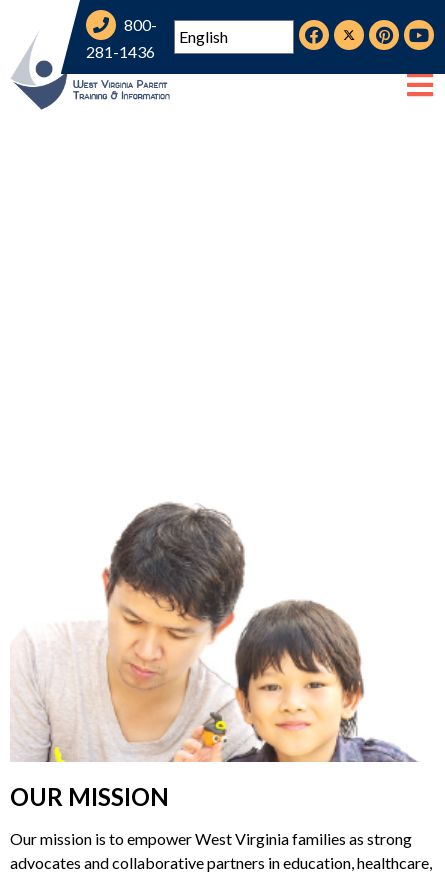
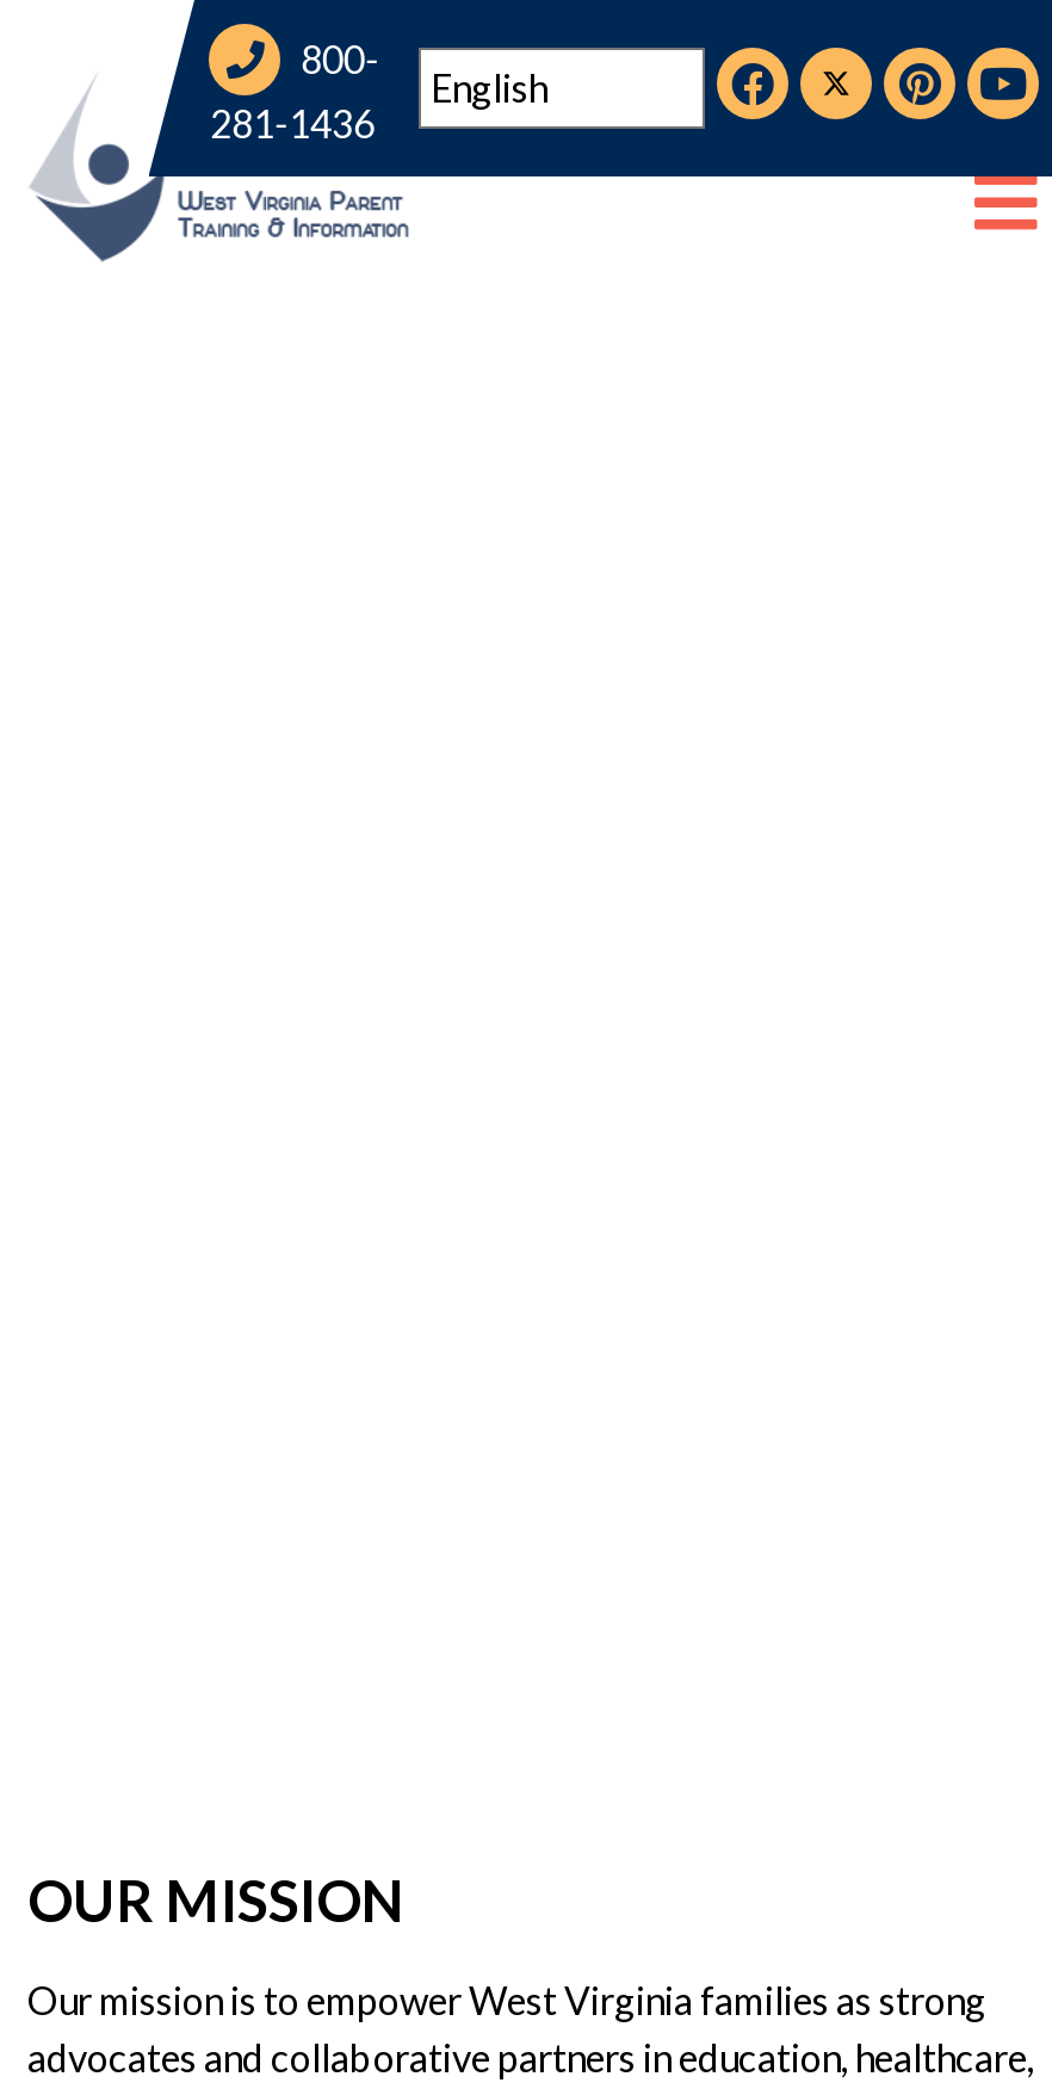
- [image]
